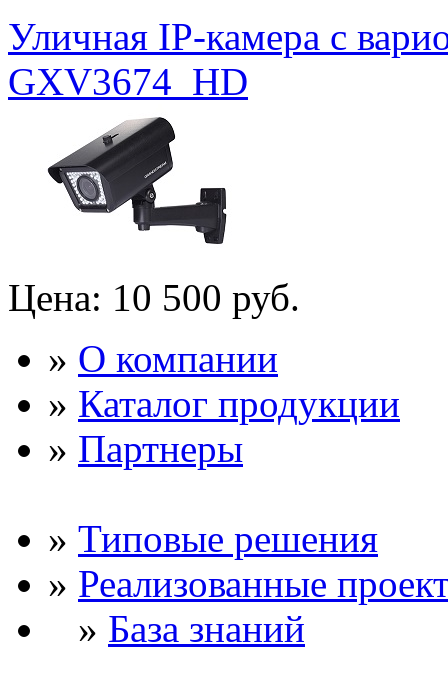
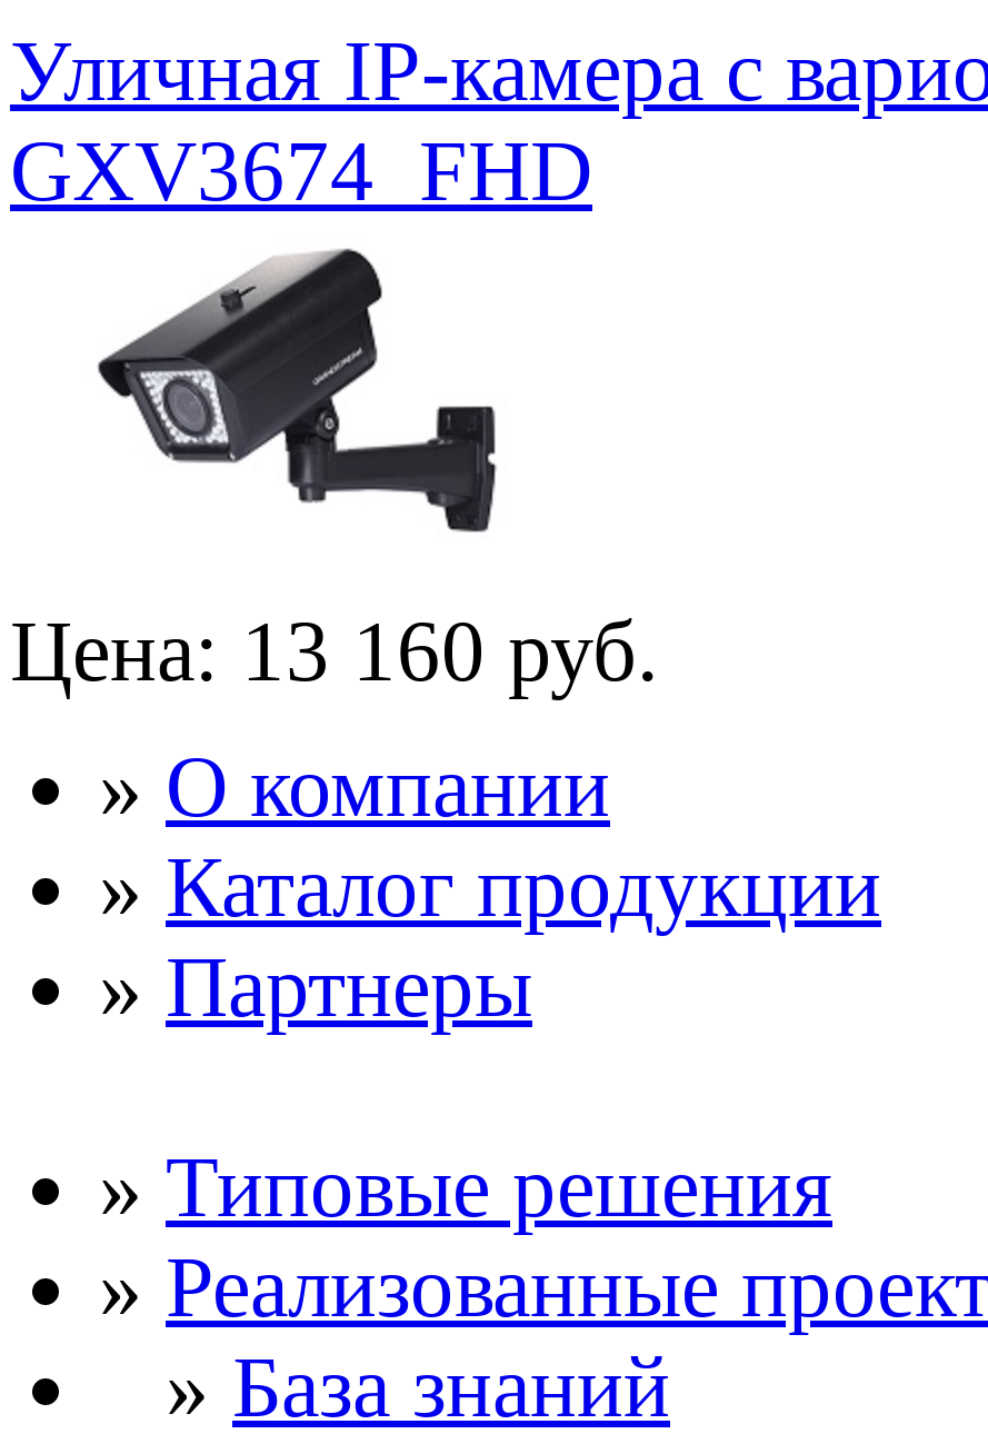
- GXV3674_HD
+ GXV3674_FHD

- Цена: 10 500 руб.
+ Цена: 13 160 руб.
